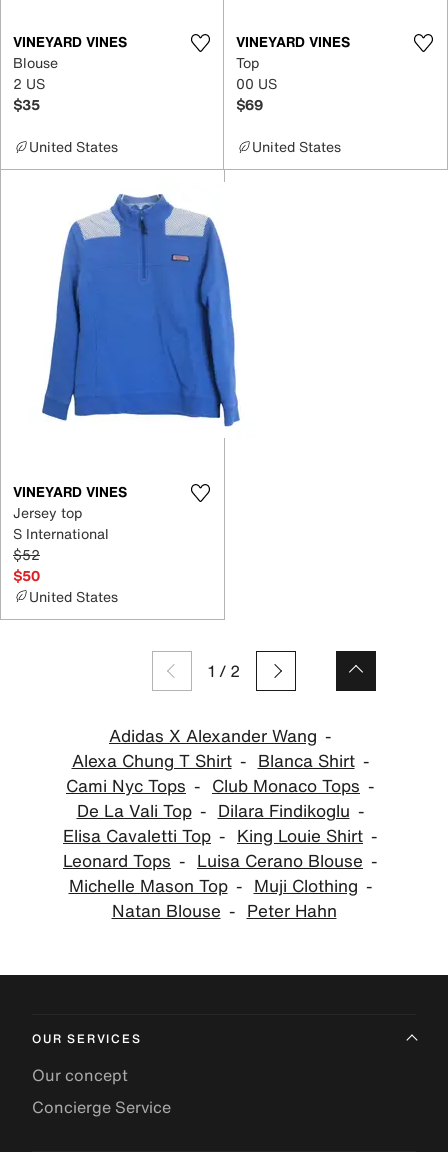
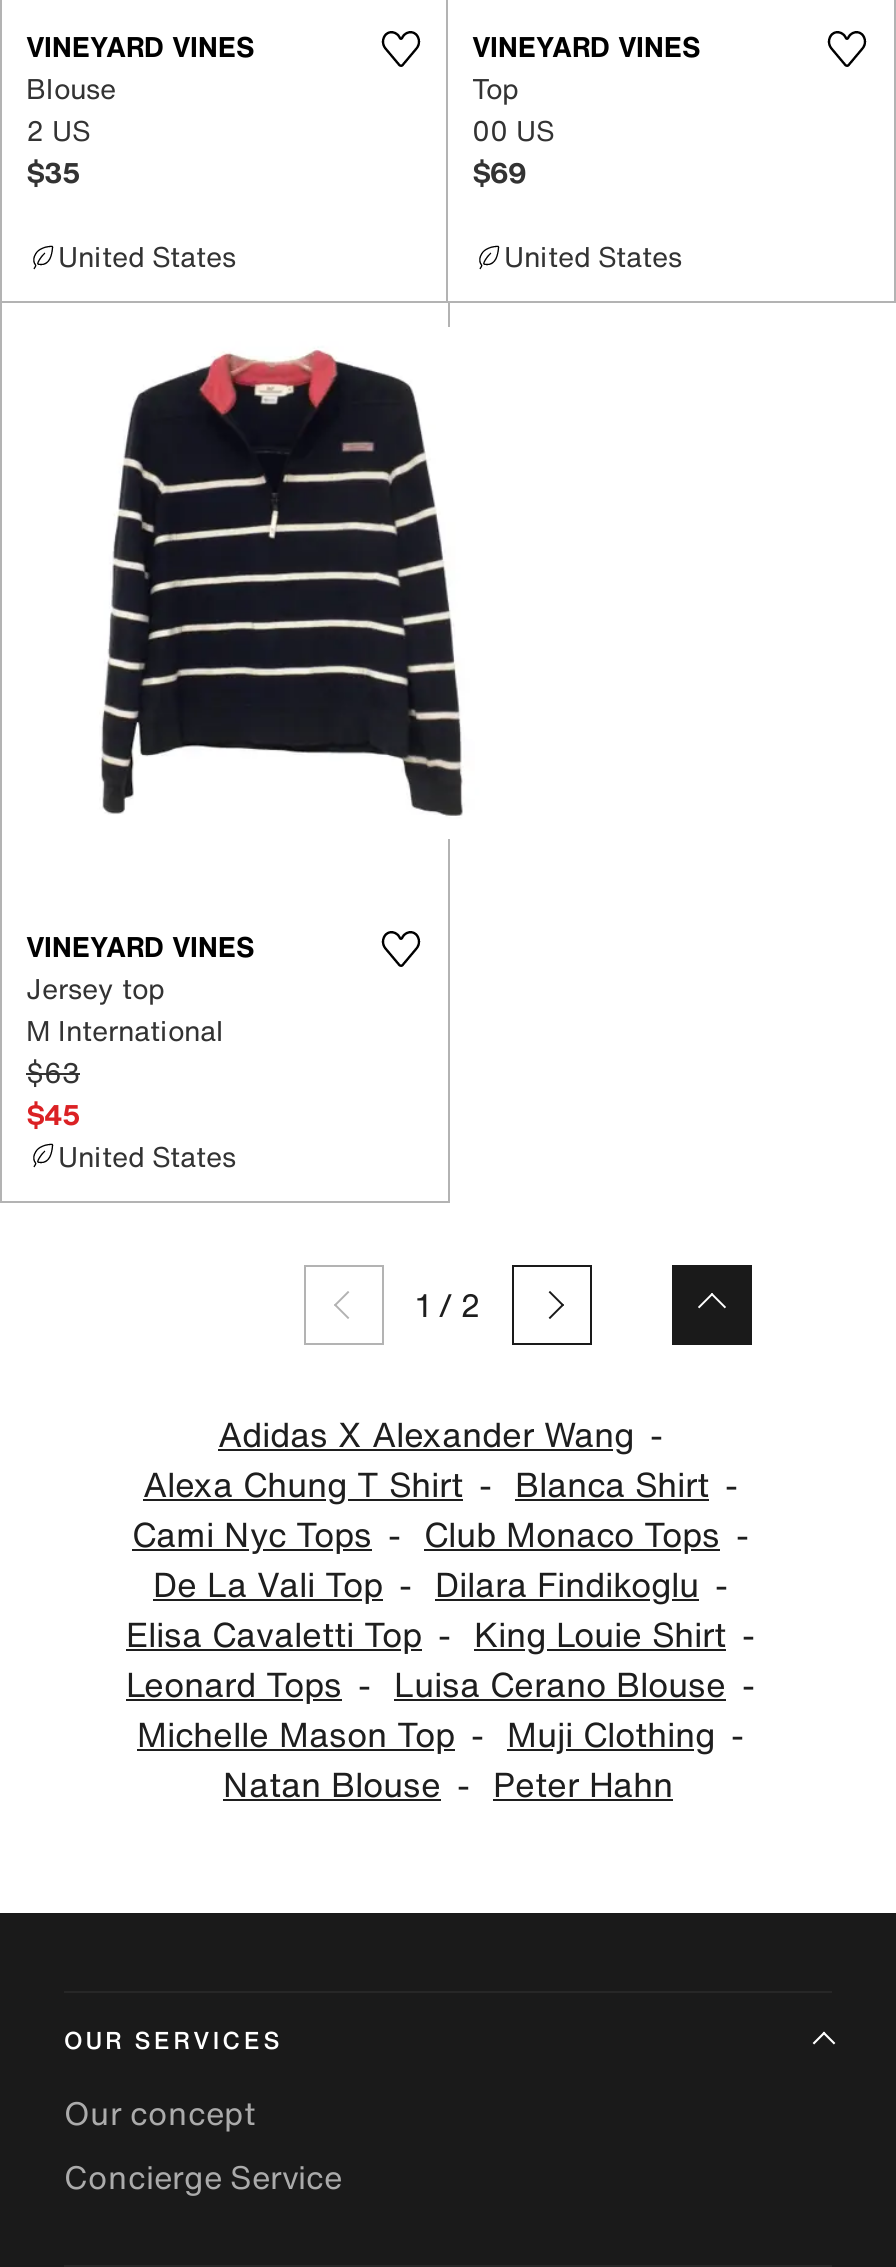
- [image]
+ [image]

- S International
+ M International

- $52
+ $63

- $50
+ $45
